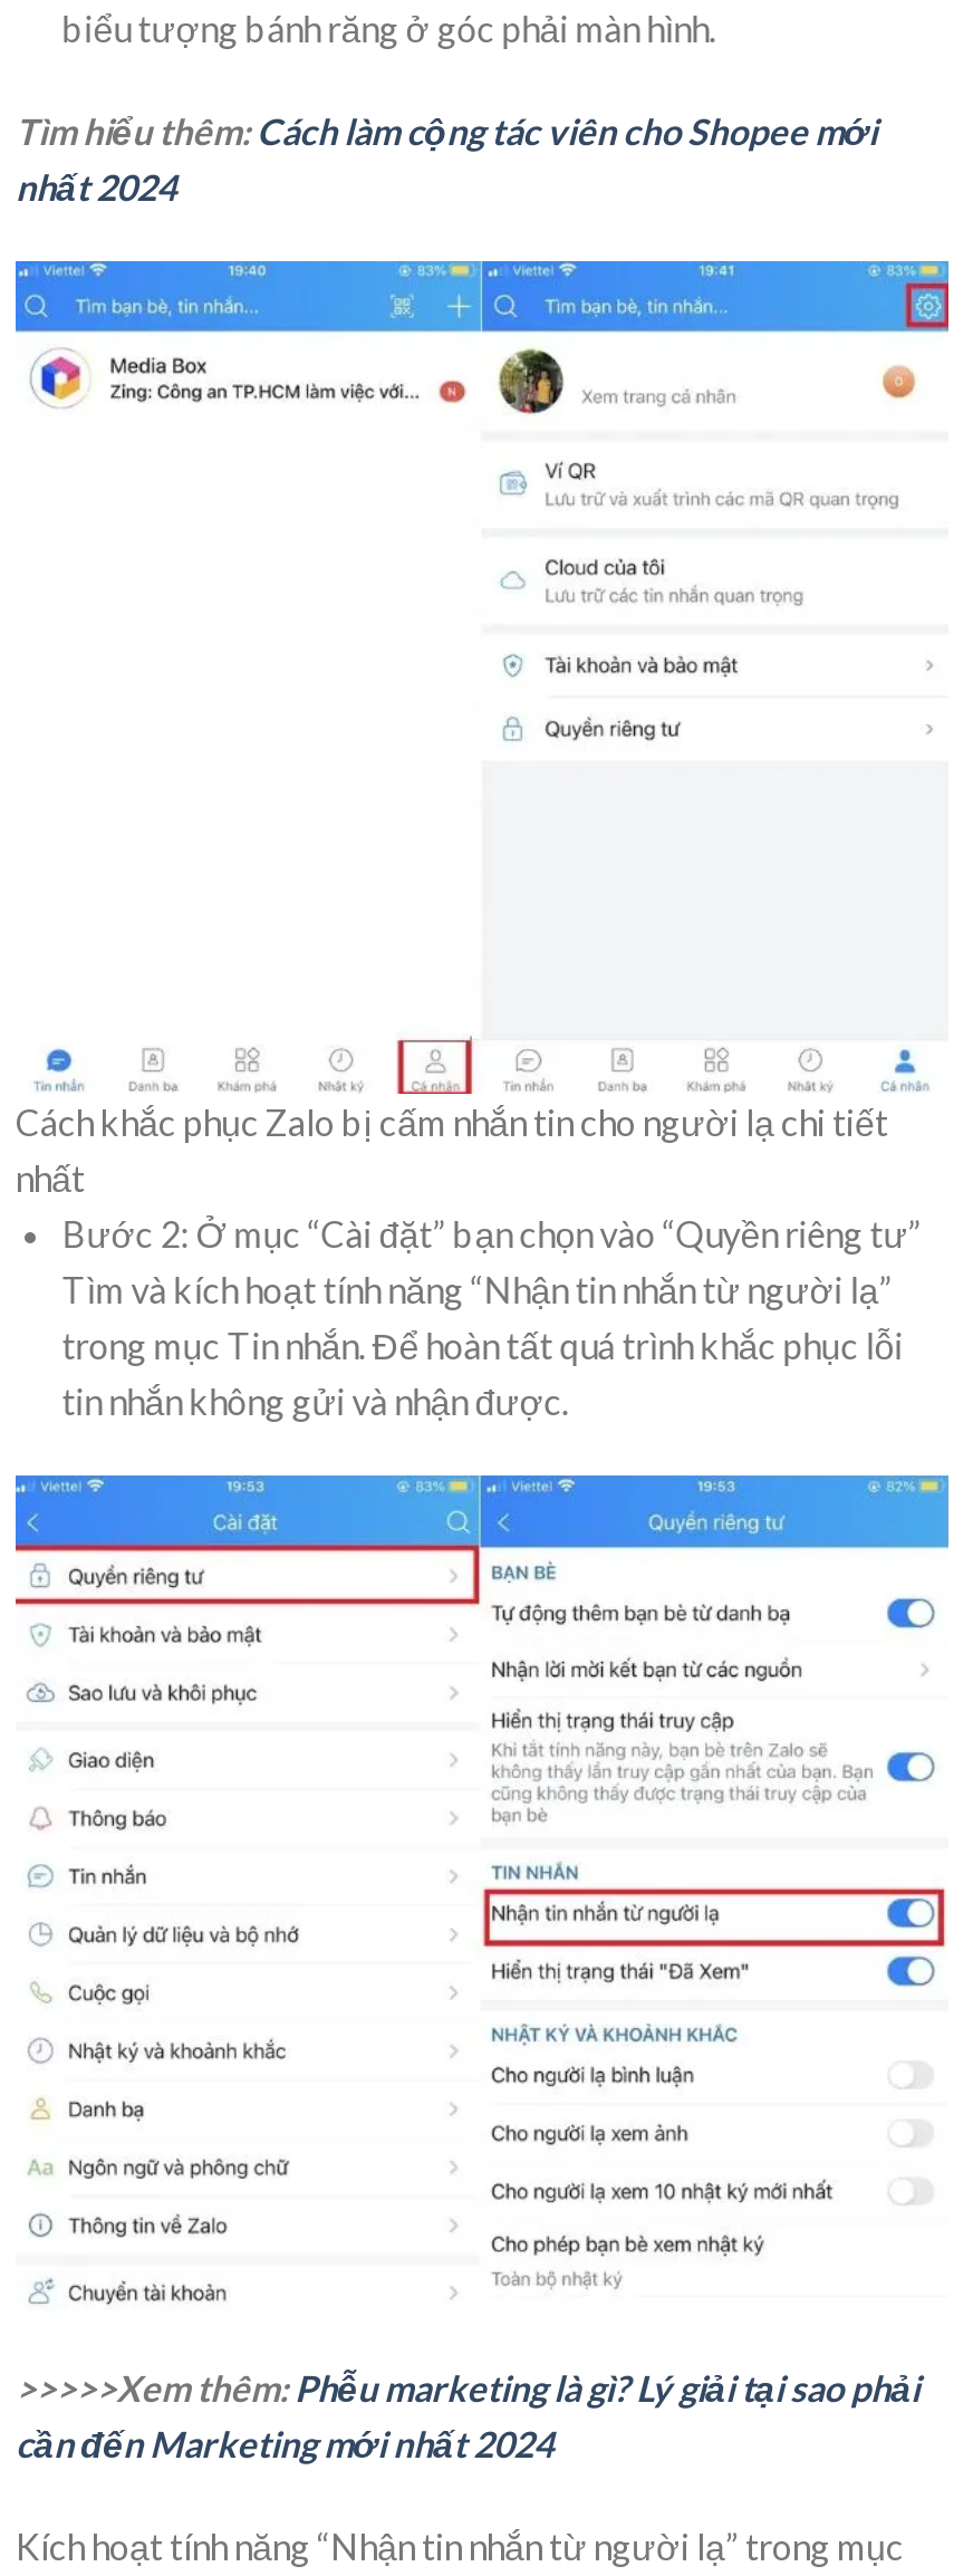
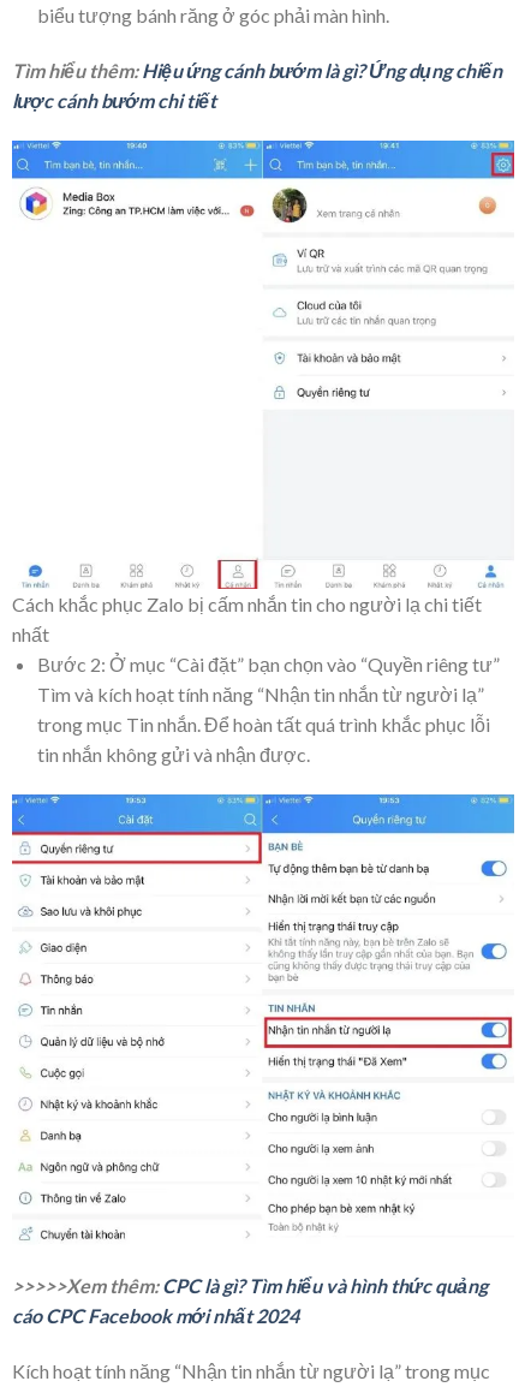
- Tìm hiểu thêm: Cách làm cộng tác viên cho Shopee mới
- nhất 2024
+ Tìm hiểu thêm: Hiệu ứng cánh bướm là gì? Ứng dụng chiến
+ lược cánh bướm chi tiết

- >>>>>Xem thêm: Phễu marketing là gì? Lý giải tại sao phải
+ >>>>>Xem thêm: CPC là gì? Tìm hiểu và hình thức quảng

- cần đến Marketing mới nhất 2024
+ cáo CPC Facebook mới nhất 2024
